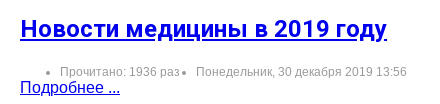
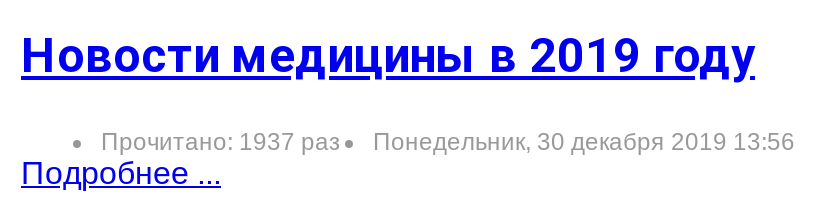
- Прочитано: 1936 раз
+ Прочитано: 1937 раз
